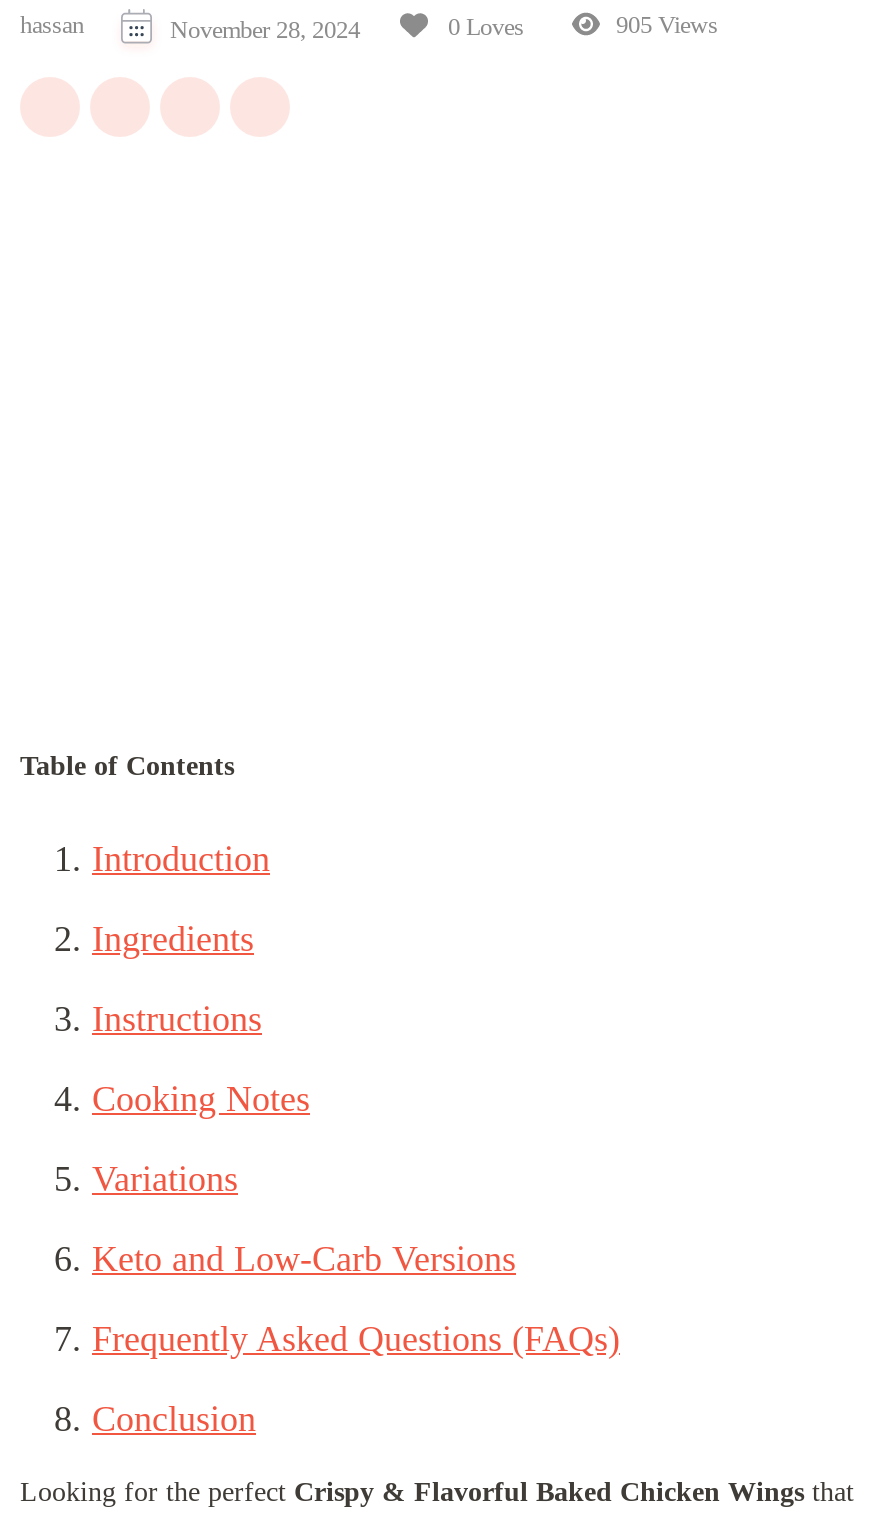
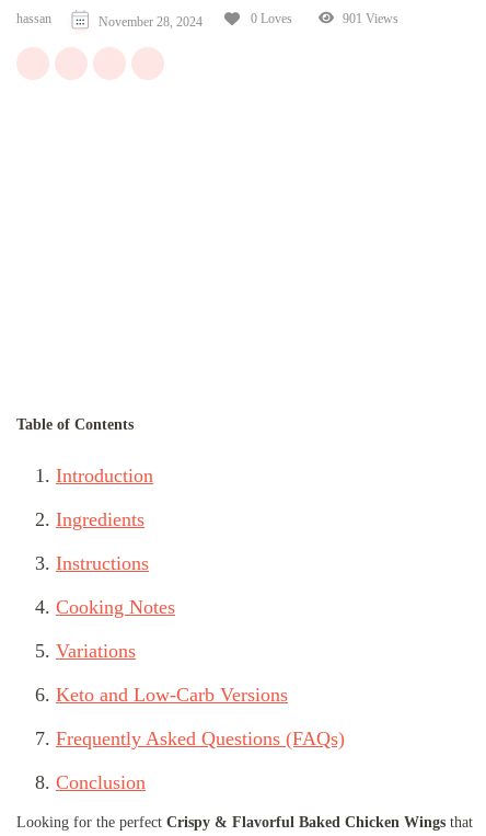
- 905 Views
+ 901 Views
